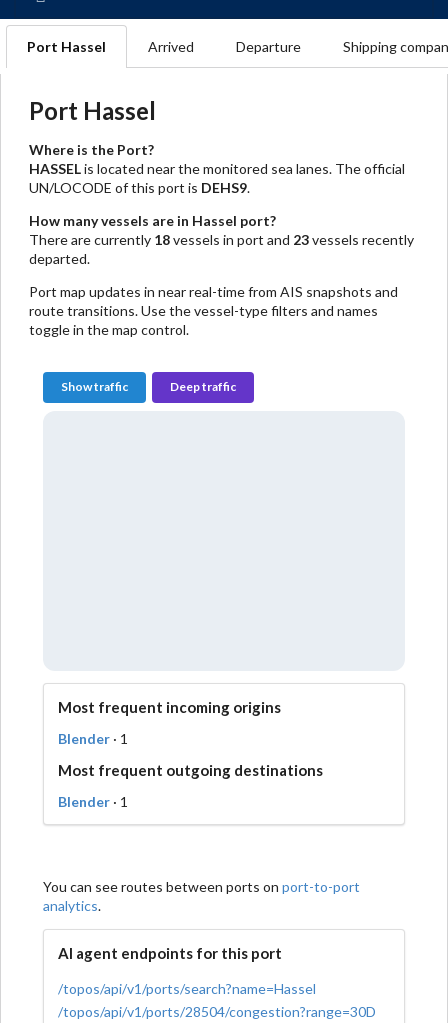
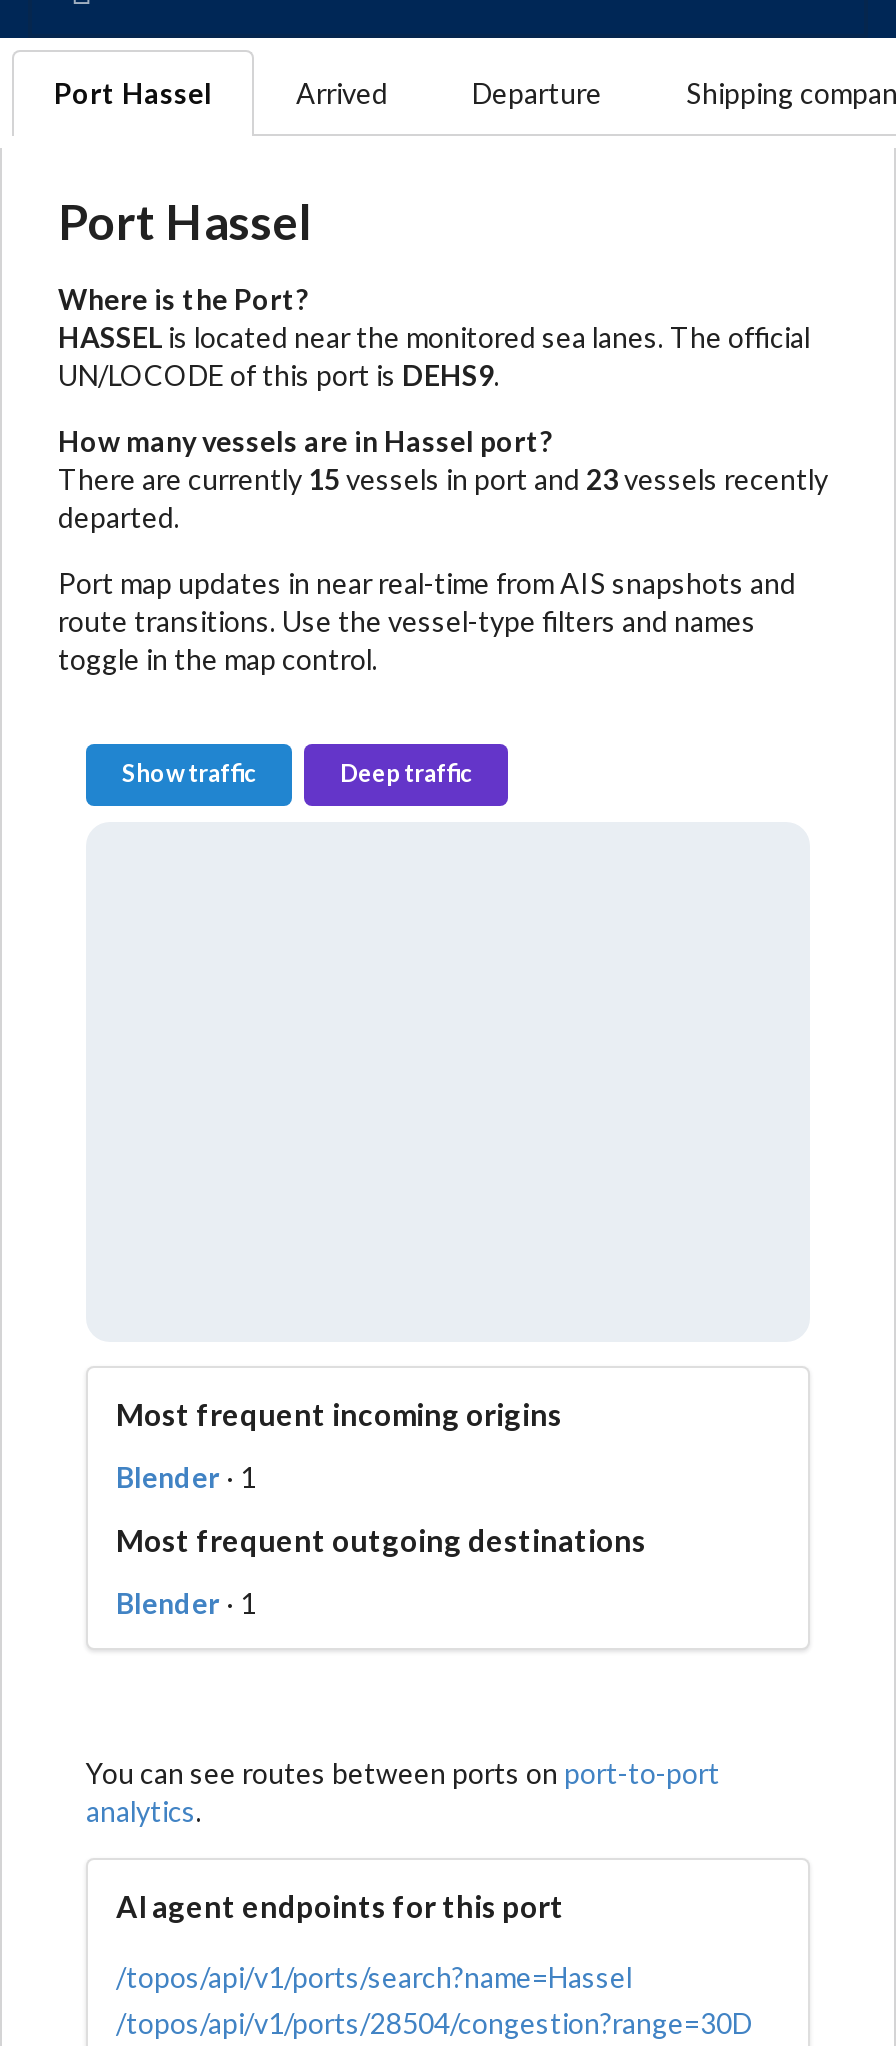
- There are currently 18 vessels in port and 23 vessels recently
+ There are currently 15 vessels in port and 23 vessels recently
